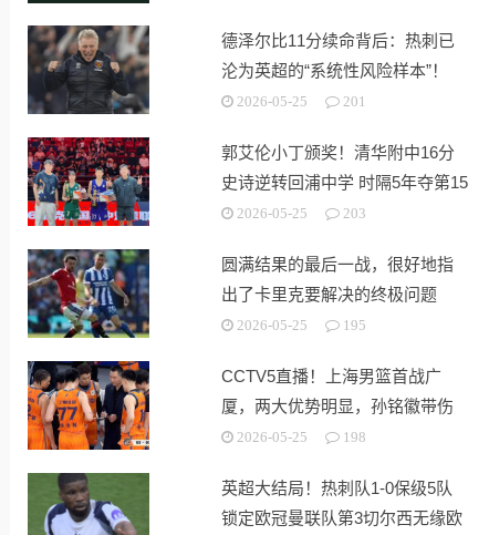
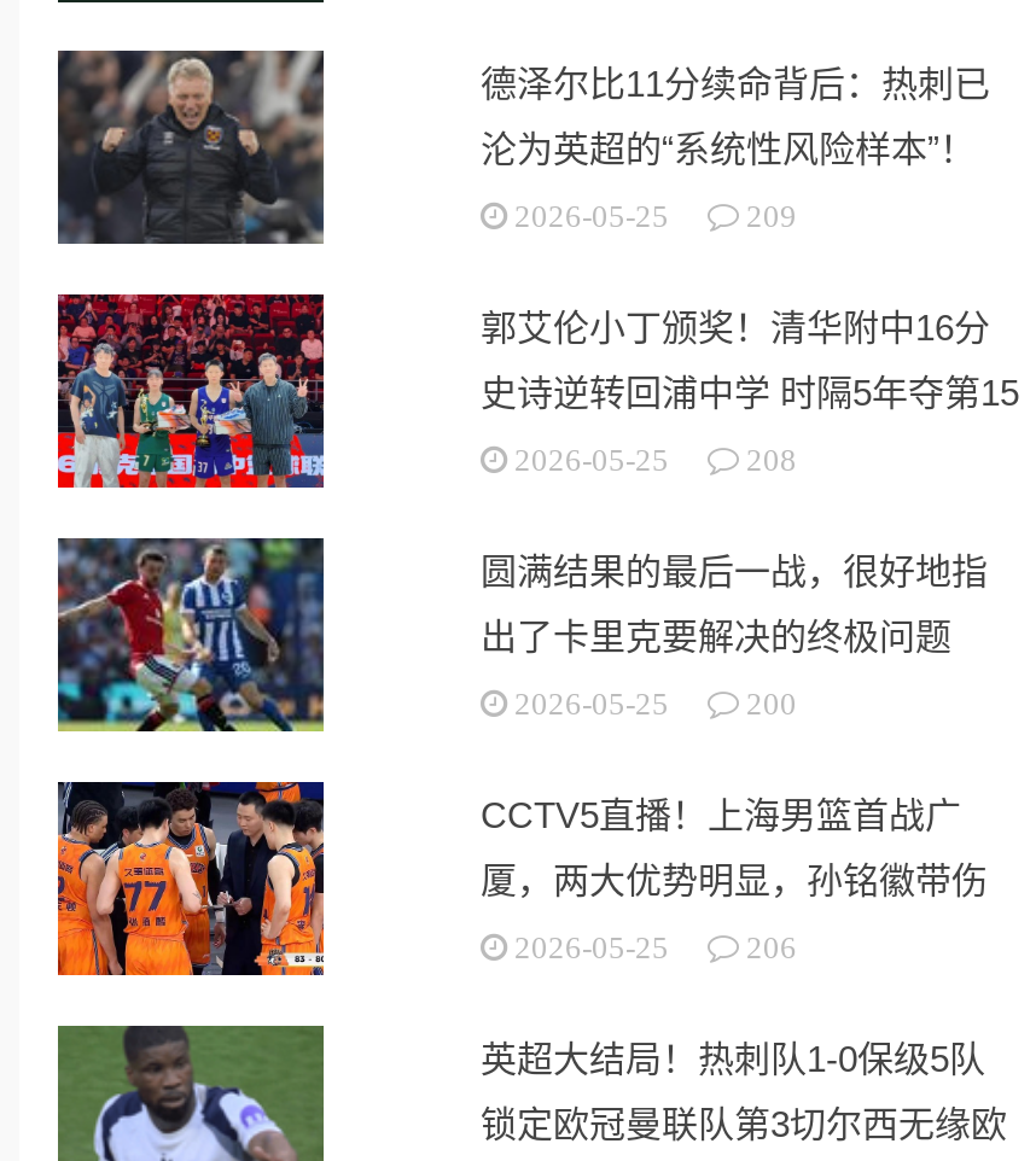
- 201
+ 209

- 203
+ 208

- 195
+ 200

- 198
+ 206
